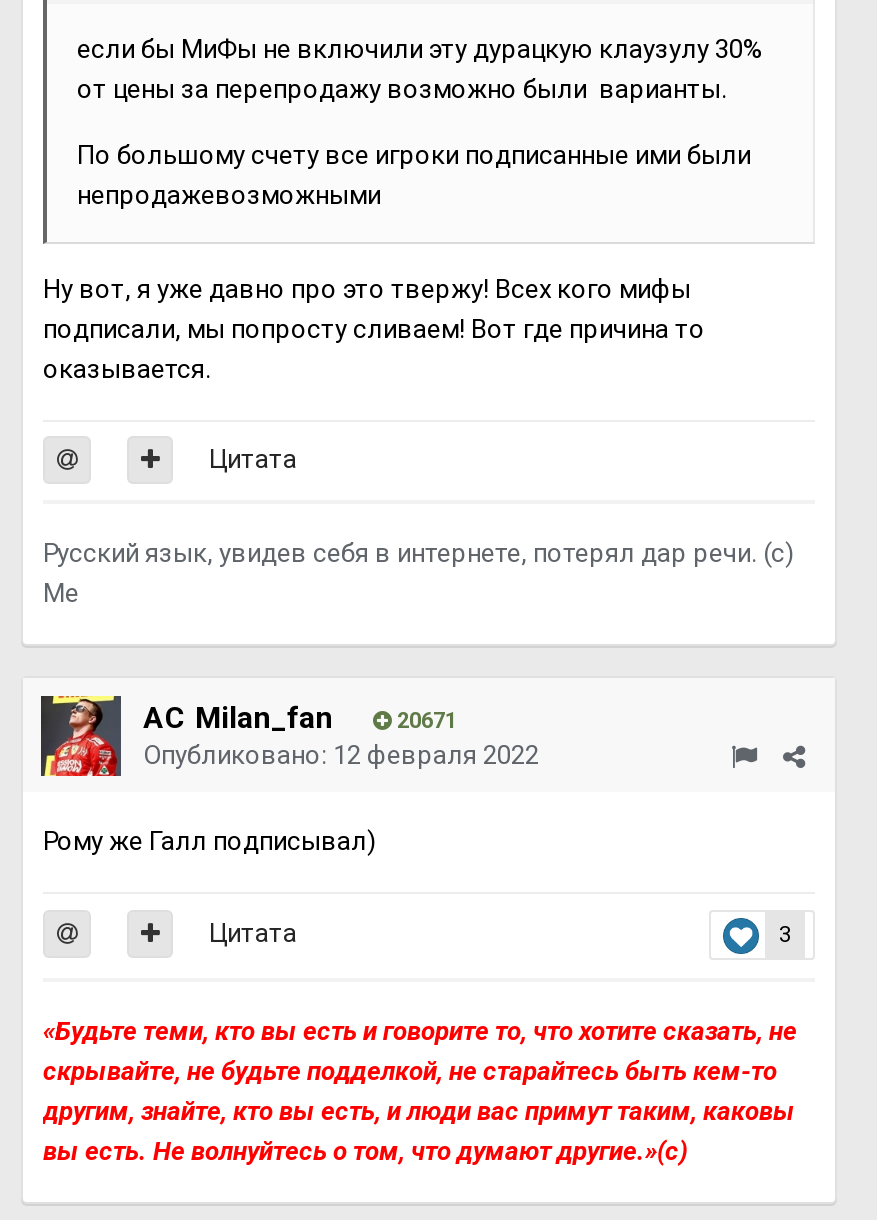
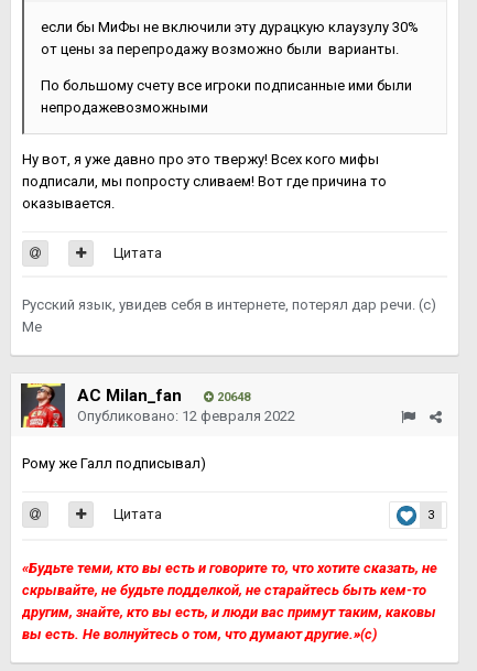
- 20671
+ 20648
